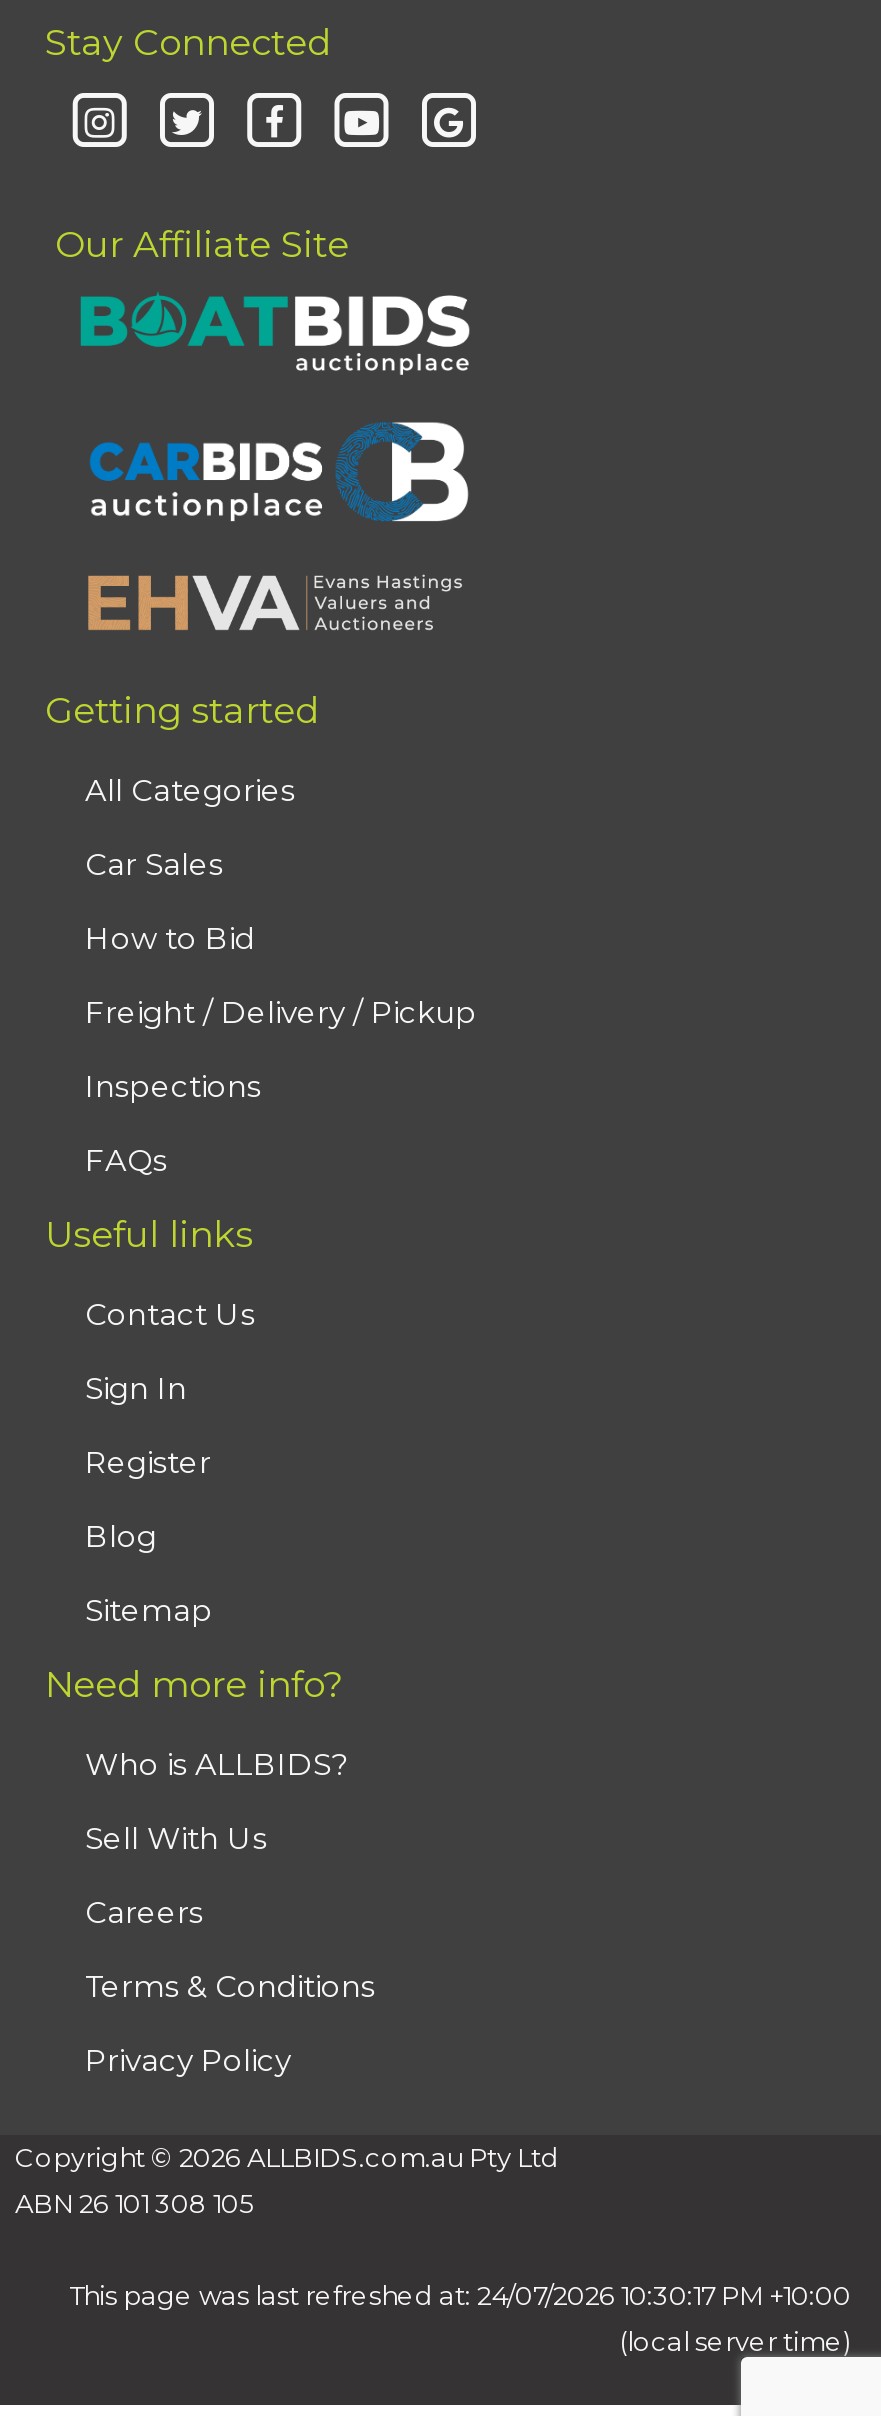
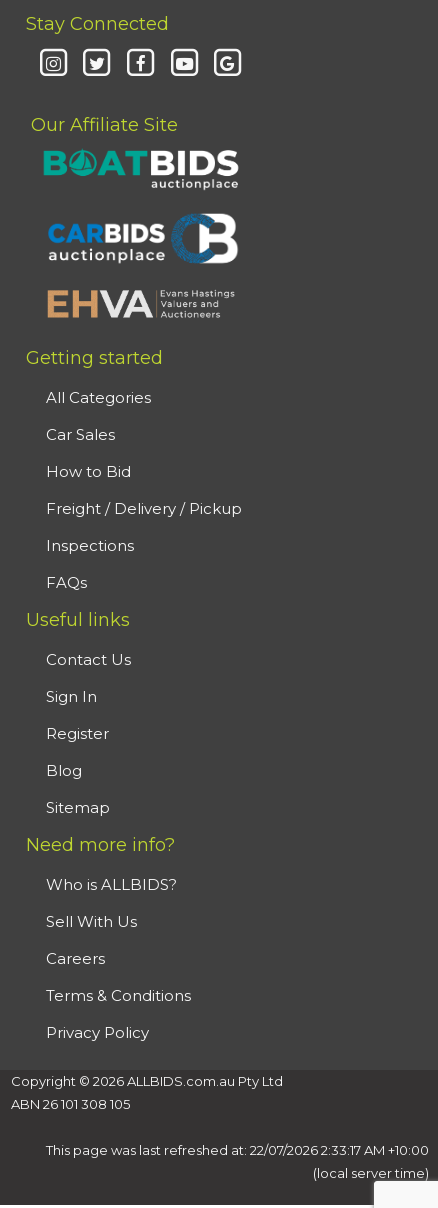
- This page was last refreshed at: 24/07/2026 10:30:17 PM +10:00
+ This page was last refreshed at: 22/07/2026 2:33:17 AM +10:00
